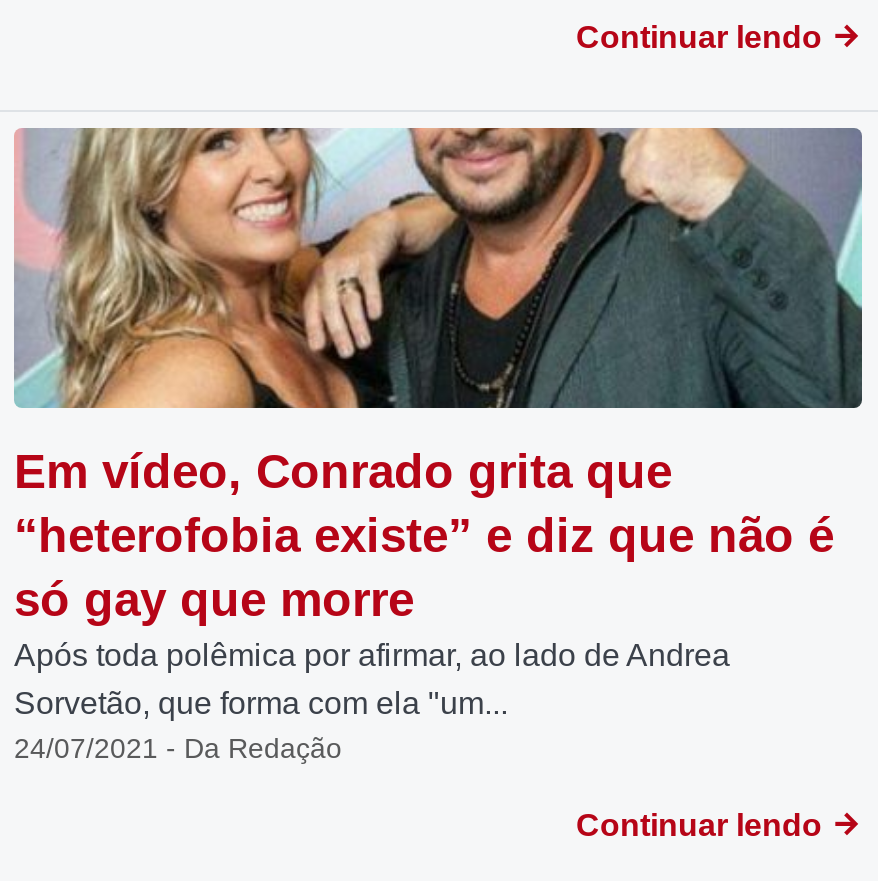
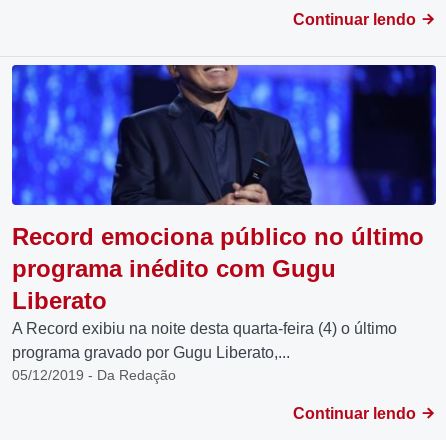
- [image]
- Em vídeo, Conrado grita que
- “heterofobia existe” e diz que não é
- só gay que morre
- Após toda polêmica por afirmar, ao lado de Andrea
- Sorvetão, que forma com ela "um...
- 24/07/2021 - Da Redação
+ [image]
+ Record emociona público no último
+ programa inédito com Gugu
+ Liberato
+ A Record exibiu na noite desta quarta-feira (4) o último
+ programa gravado por Gugu Liberato,...
+ 05/12/2019 - Da Redação
